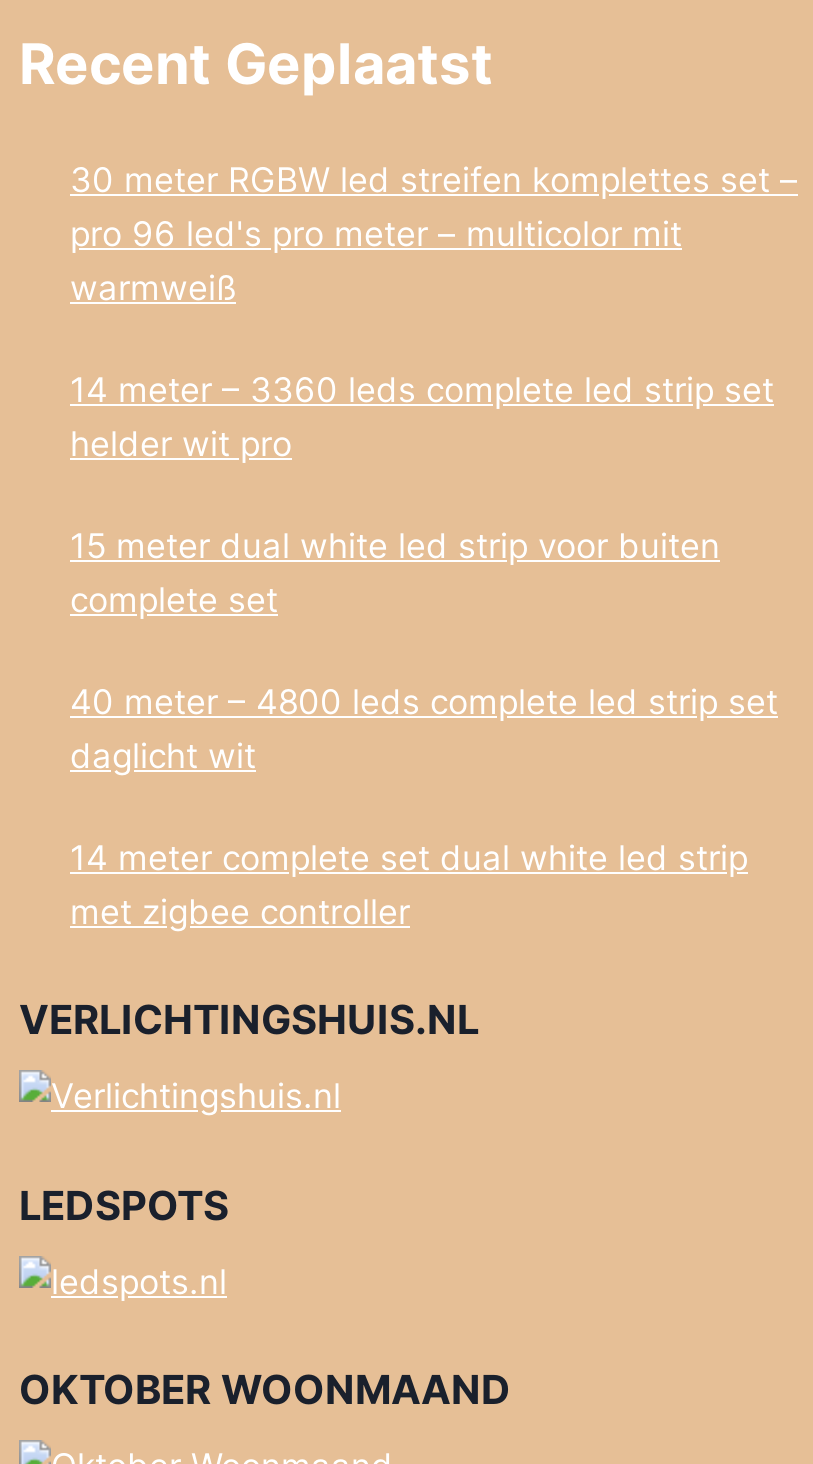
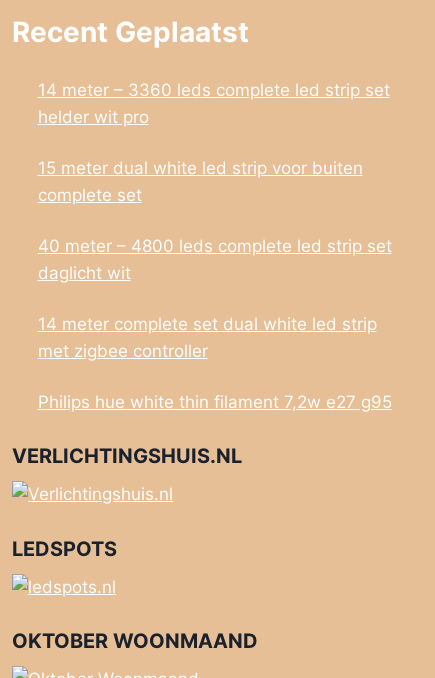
- 30 meter RGBW led streifen komplettes set –
- pro 96 led's pro meter – multicolor mit
- warmweiß

moved up: 14 meter – 3360 leds complete led strip set | helder wit pro | 15 meter dual white led strip voor buiten | complete set | 40 meter – 4800 leds complete led strip set | daglicht wit | 14 meter complete set dual white led strip | met zigbee controller

+ Philips hue white thin filament 7,2w e27 g95
